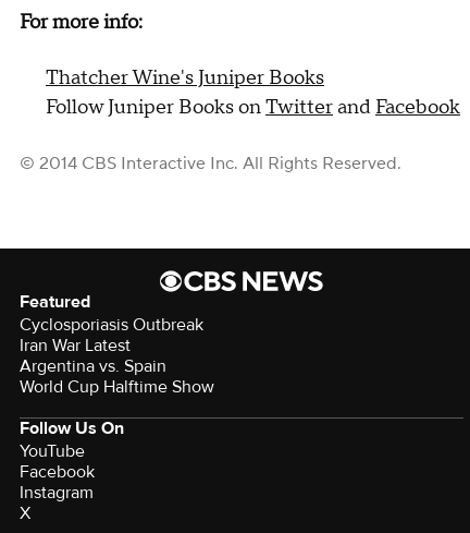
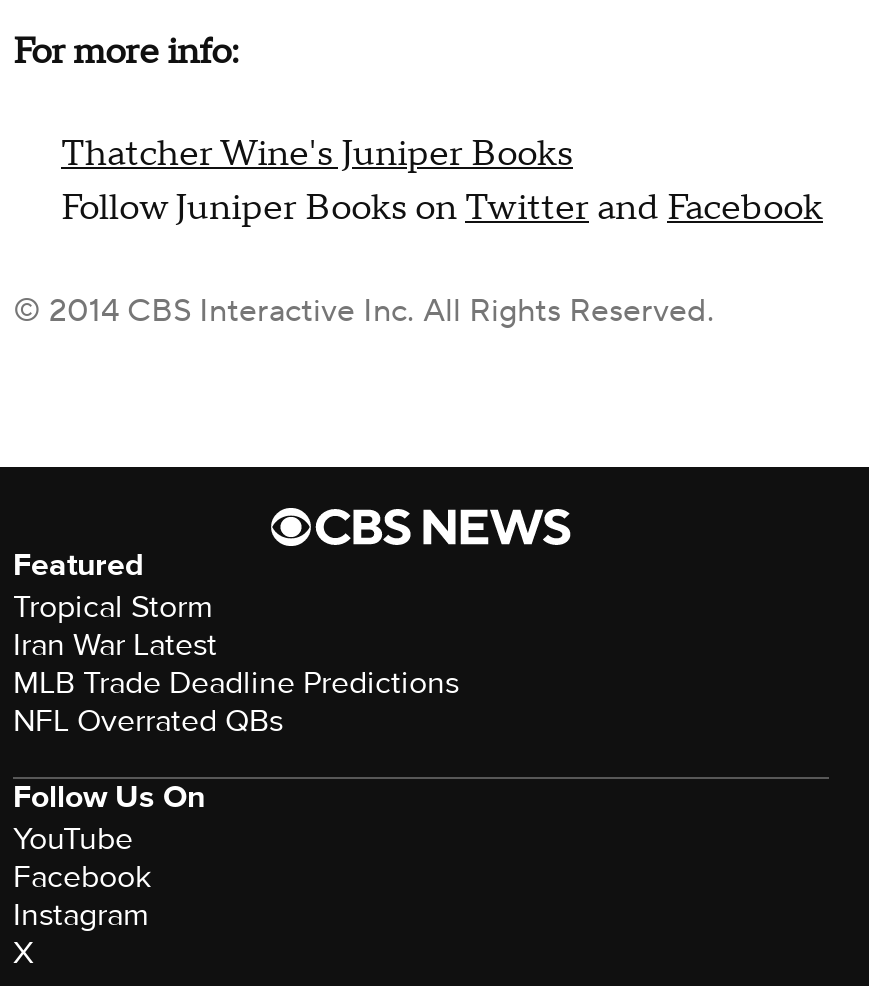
- Cyclosporiasis Outbreak
+ Tropical Storm

- Argentina vs. Spain
- World Cup Halftime Show
+ MLB Trade Deadline Predictions
+ NFL Overrated QBs
